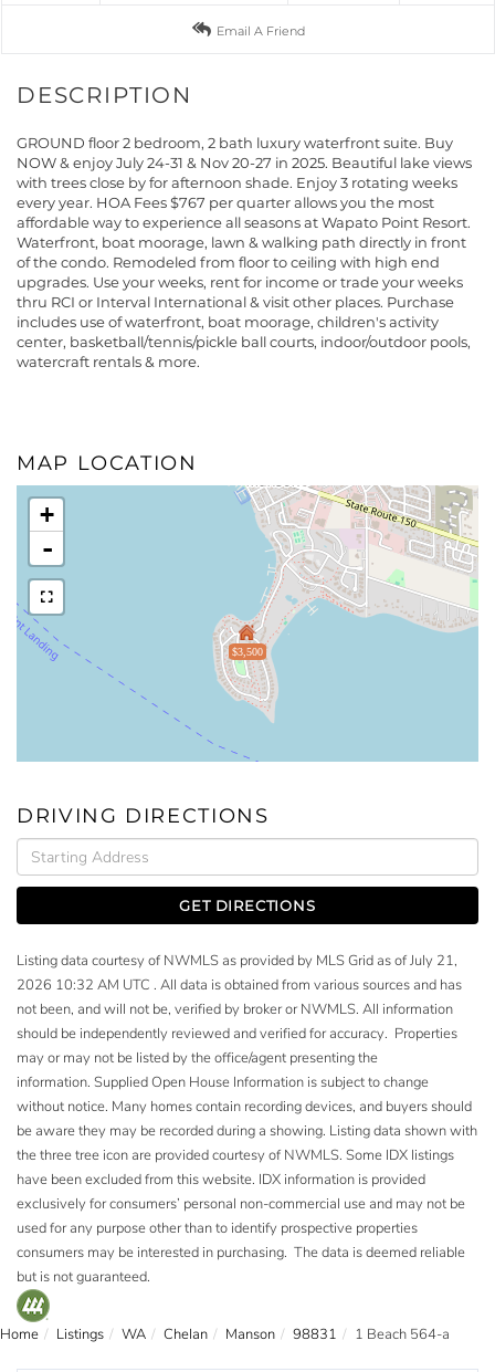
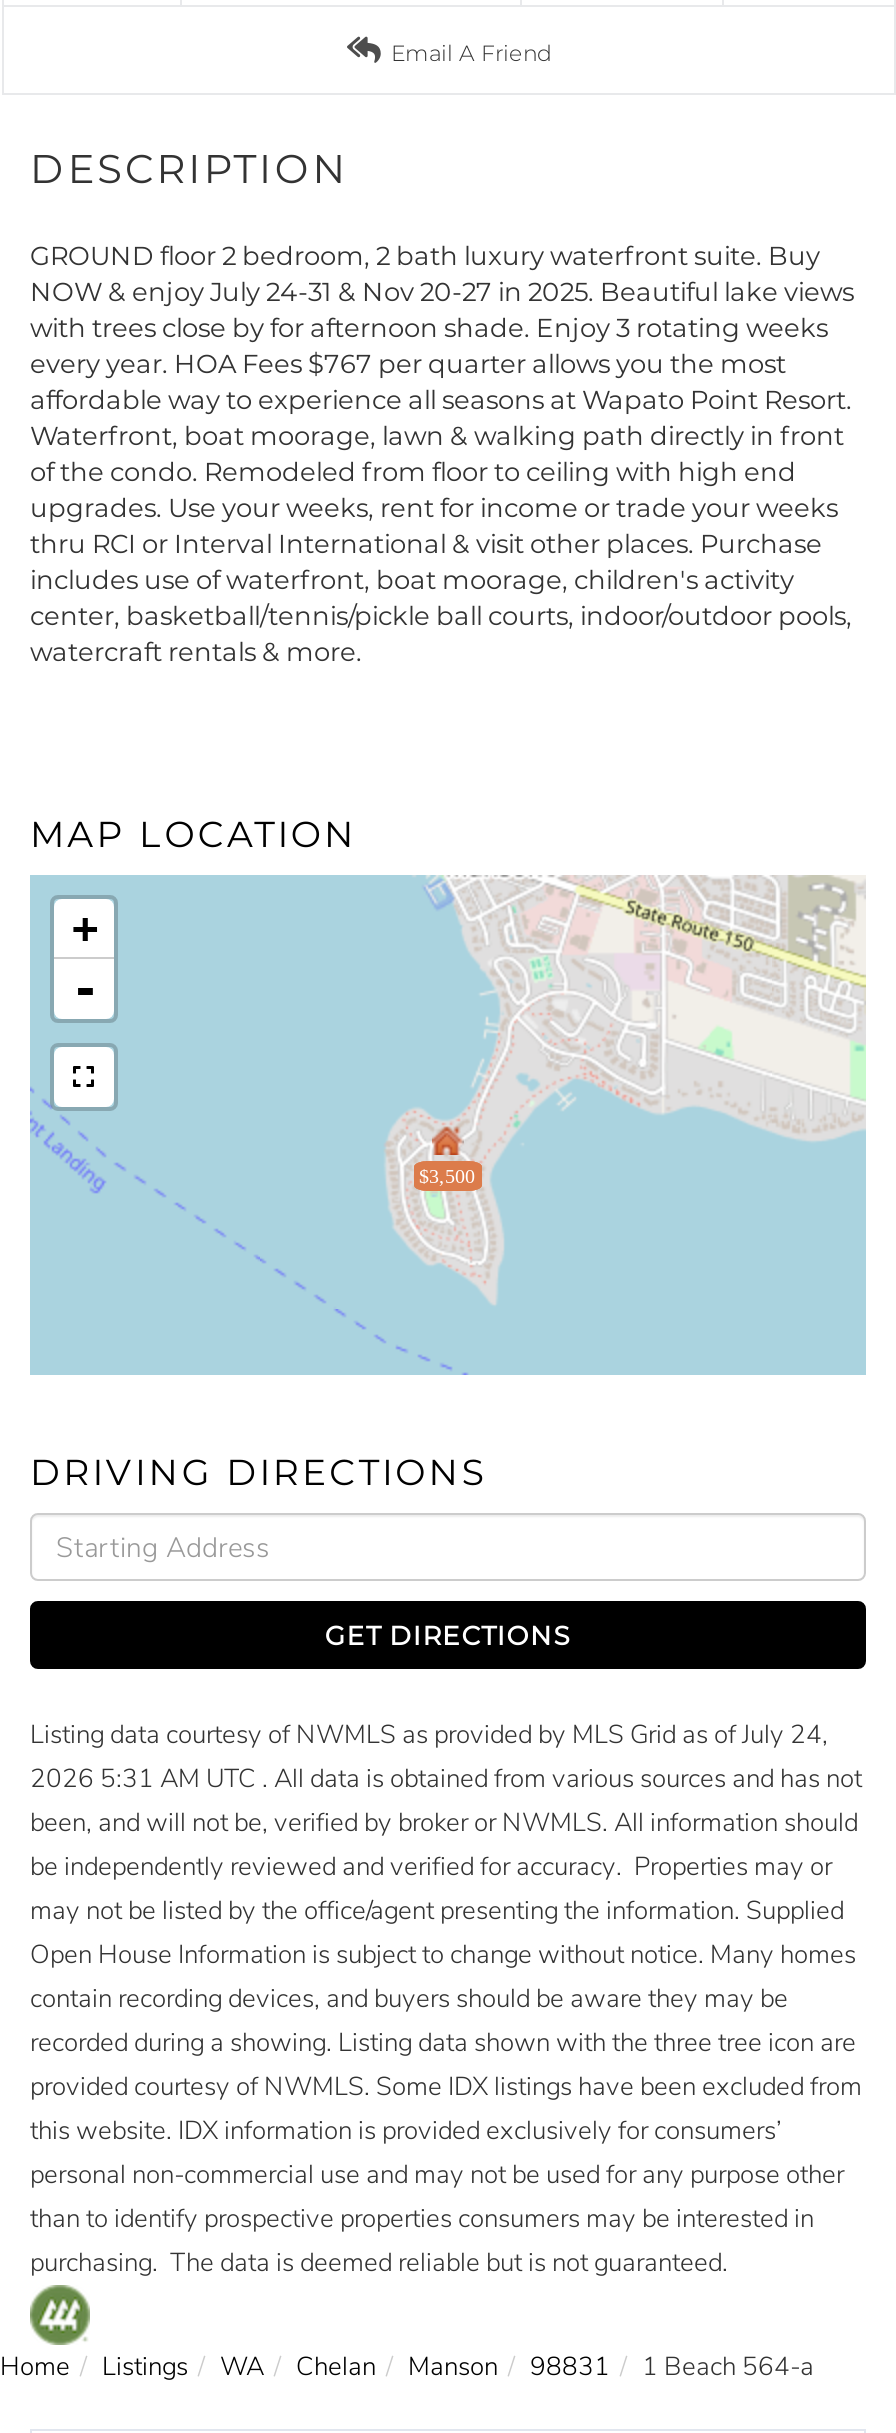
- Listing data courtesy of NWMLS as provided by MLS Grid as of July 21,
- 2026 10:32 AM UTC . All data is obtained from various sources and has
- not been, and will not be, verified by broker or NWMLS. All information
- should be independently reviewed and verified for accuracy. Properties
- may or may not be listed by the office/agent presenting the
- information. Supplied Open House Information is subject to change
- without notice. Many homes contain recording devices, and buyers should
- be aware they may be recorded during a showing. Listing data shown with
- the three tree icon are provided courtesy of NWMLS. Some IDX listings
- have been excluded from this website. IDX information is provided
- exclusively for consumers’ personal non-commercial use and may not be
- used for any purpose other than to identify prospective properties
- consumers may be interested in purchasing. The data is deemed reliable
- but is not guaranteed.
+ Listing data courtesy of NWMLS as provided by MLS Grid as of July 24,
+ 2026 5:31 AM UTC . All data is obtained from various sources and has not
+ been, and will not be, verified by broker or NWMLS. All information should
+ be independently reviewed and verified for accuracy. Properties may or
+ may not be listed by the office/agent presenting the information. Supplied
+ Open House Information is subject to change without notice. Many homes
+ contain recording devices, and buyers should be aware they may be
+ recorded during a showing. Listing data shown with the three tree icon are
+ provided courtesy of NWMLS. Some IDX listings have been excluded from
+ this website. IDX information is provided exclusively for consumers’
+ personal non-commercial use and may not be used for any purpose other
+ than to identify prospective properties consumers may be interested in
+ purchasing. The data is deemed reliable but is not guaranteed.
